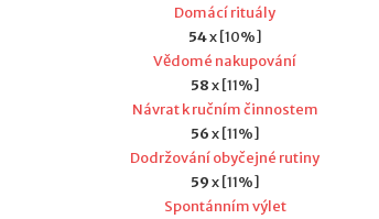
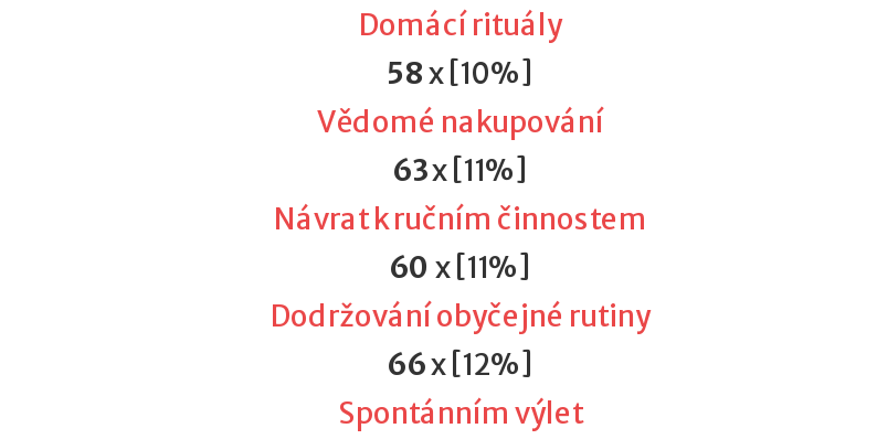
- 54 x [10%]
+ 58 x [10%]

- 58x [11%]
+ 63x [11%]

- 56 x [11%]
+ 60 x [11%]

- 59x [11%]
+ 66x [12%]
